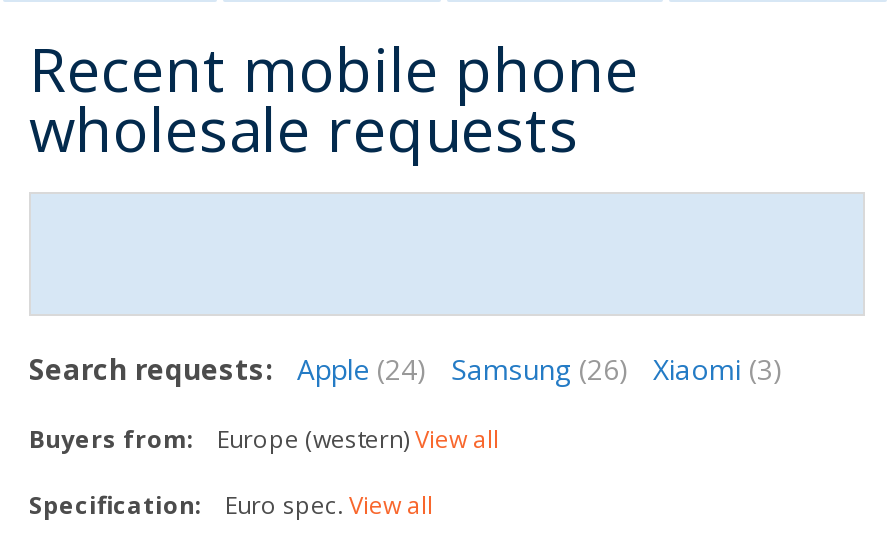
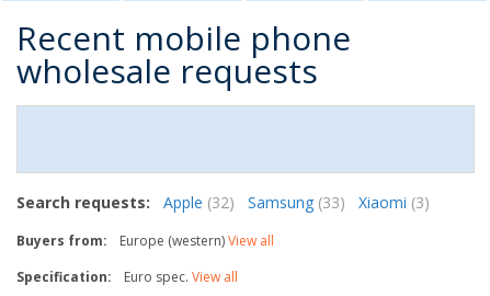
- Apple (24)
+ Apple (32)

- Samsung (26)
+ Samsung (33)
